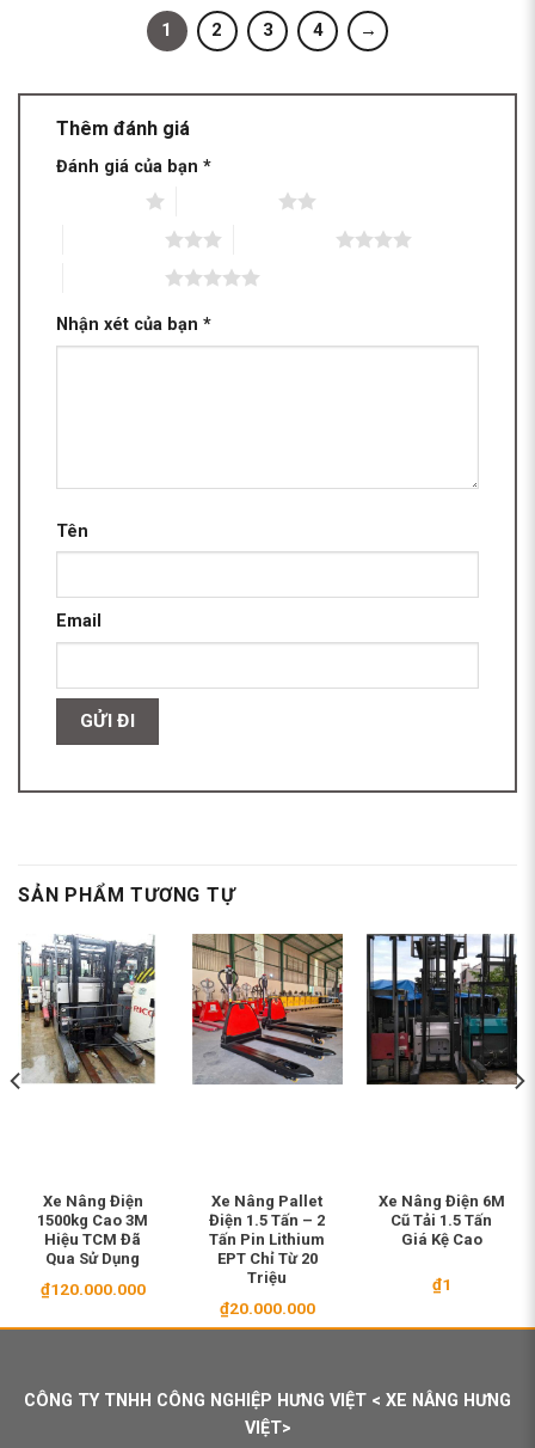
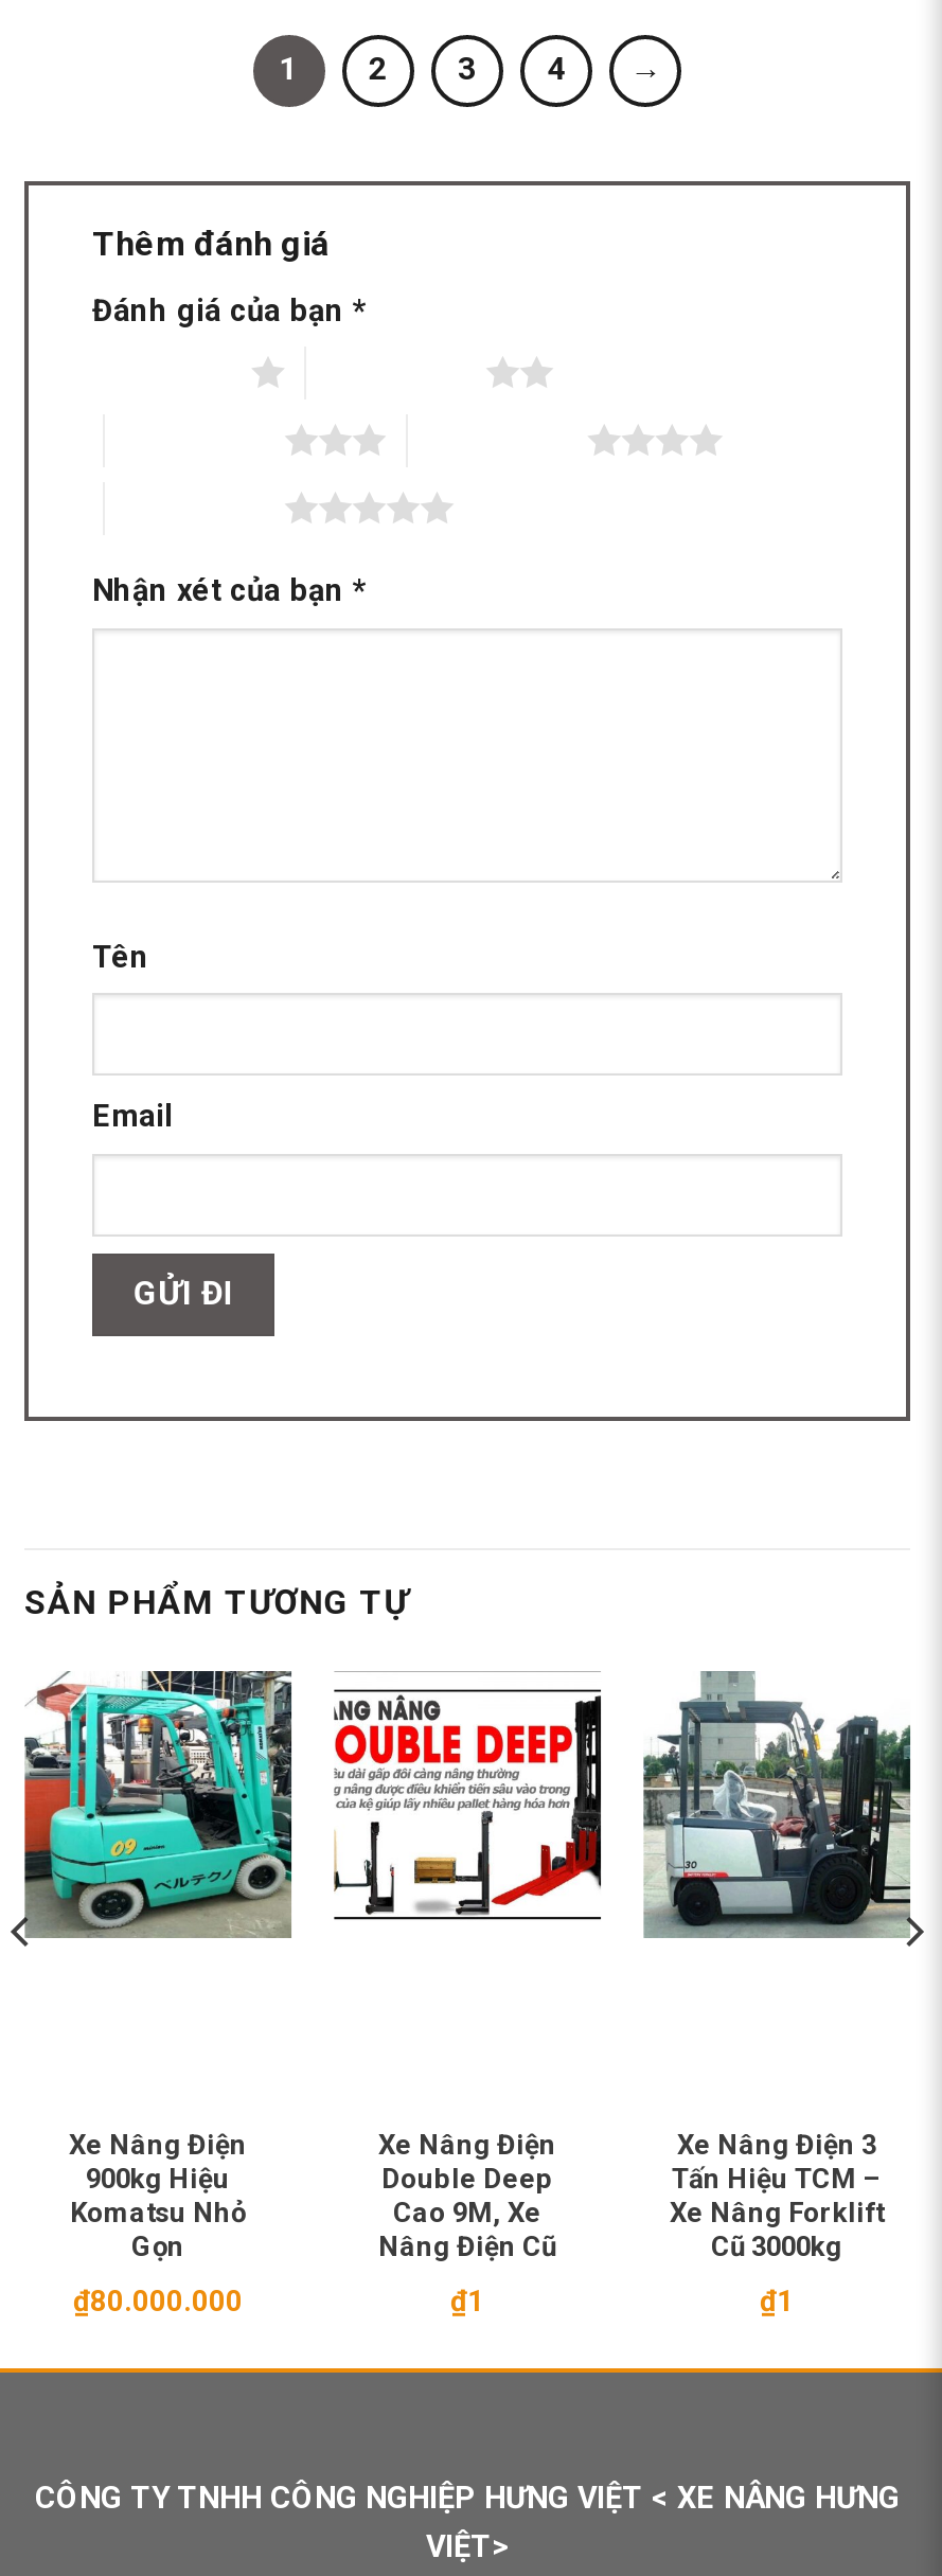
- [image]
+ [image]

- [image]
+ [image]

- [image]
+ [image]

- Xe Nâng Pallet
- Điện 1.5 Tấn – 2
- Tấn Pin Lithium
- EPT Chỉ Từ 20
- Triệu
+ Xe Nâng Điện
+ Double Deep
+ Cao 9M, Xe
+ Nâng Điện Cũ

- Xe Nâng Điện 6M
- Cũ Tải 1.5 Tấn
- Giá Kệ Cao
+ Xe Nâng Điện 3
+ Tấn Hiệu TCM –
+ Xe Nâng Forklift
+ Cũ 3000kg

- 1500kg Cao 3M
- Hiệu TCM Đã
- Qua Sử Dụng
+ 900kg Hiệu
+ Komatsu Nhỏ
+ Gọn

- ₫120.000.000
+ ₫80.000.000

- ₫20.000.000
+ ₫1
